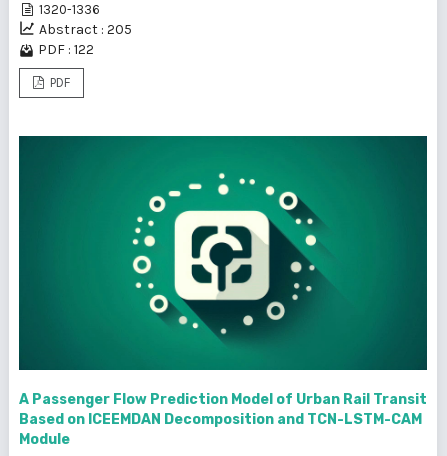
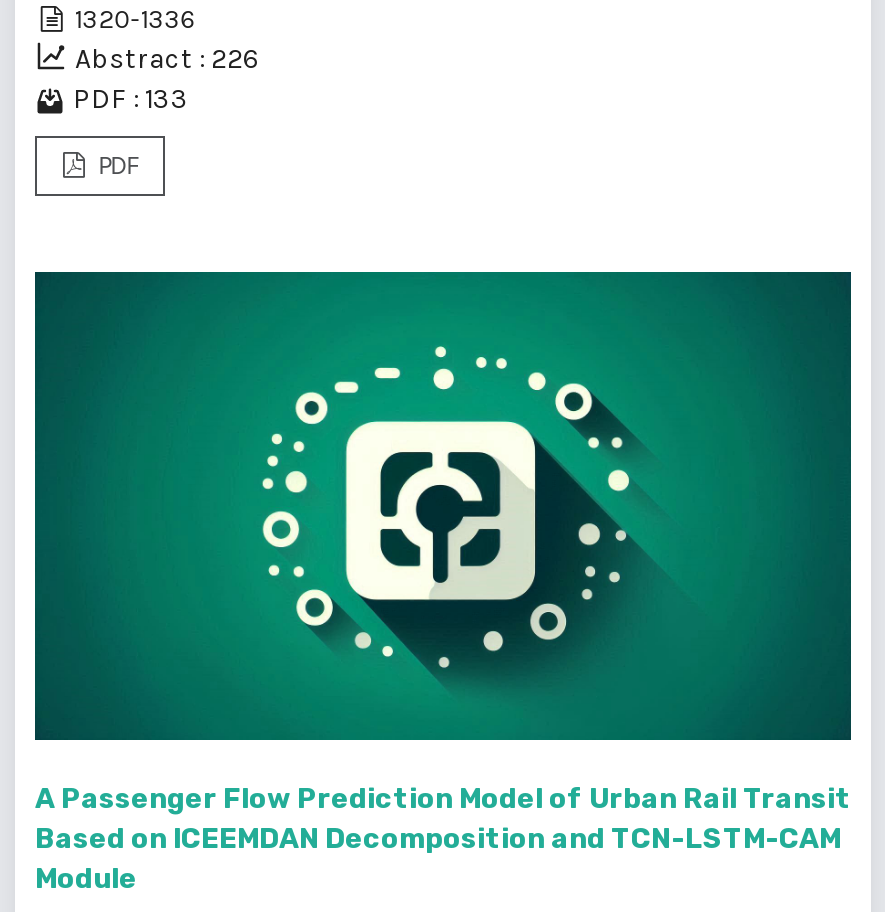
- Abstract : 205
+ Abstract : 226

- PDF : 122
+ PDF : 133
